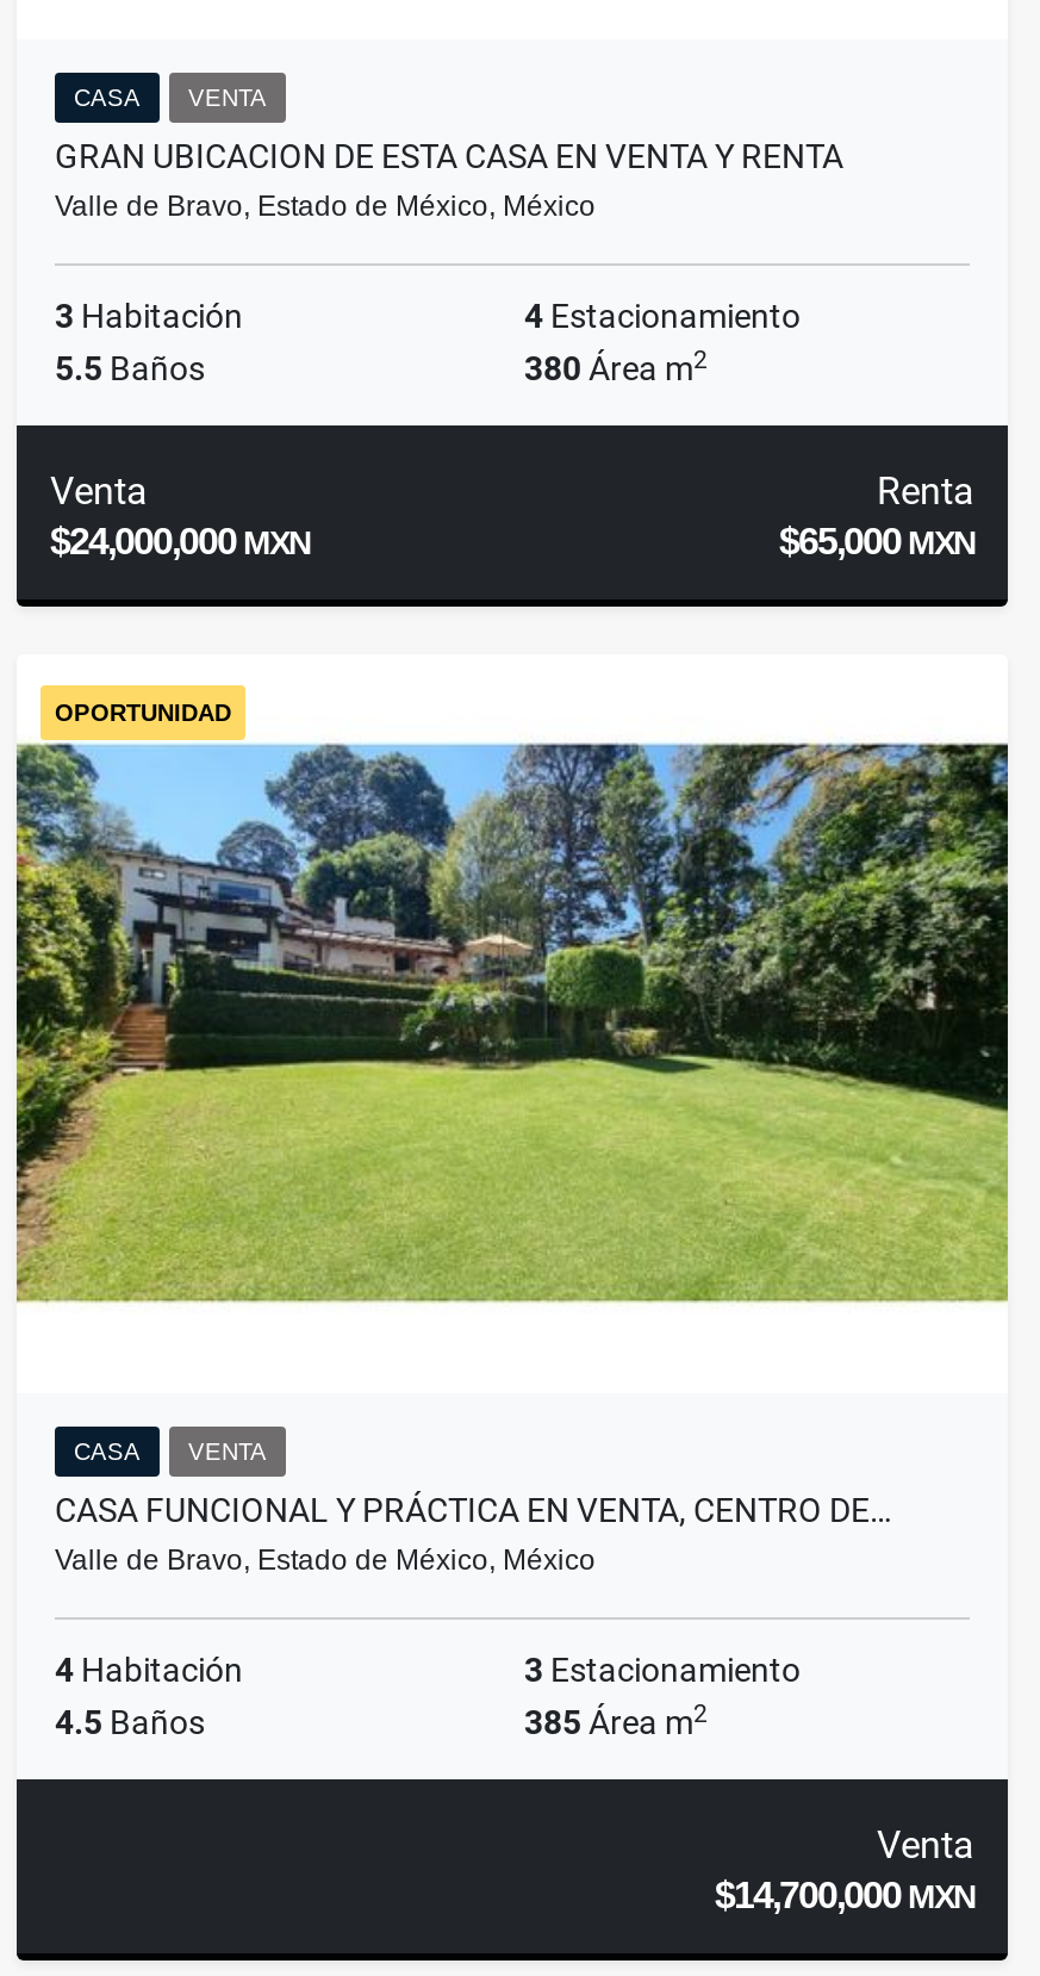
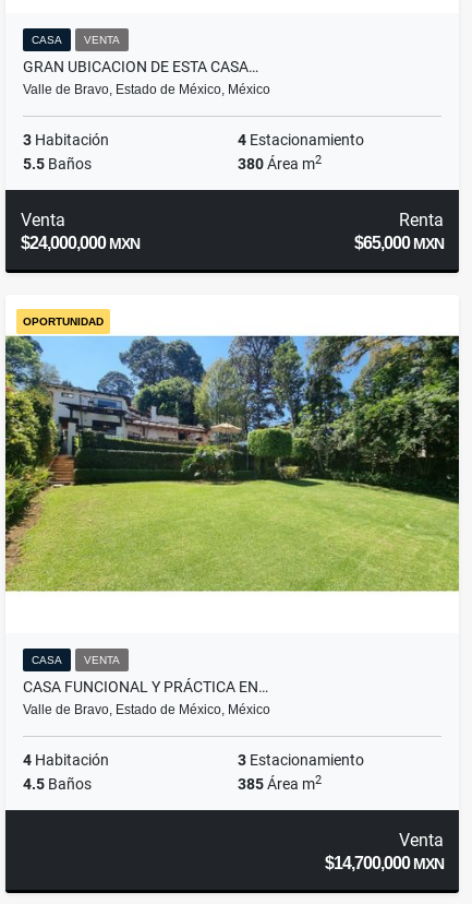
- GRAN UBICACION DE ESTA CASA EN VENTA Y RENTA
+ GRAN UBICACION DE ESTA CASA…

- CASA FUNCIONAL Y PRÁCTICA EN VENTA, CENTRO DE…
+ CASA FUNCIONAL Y PRÁCTICA EN…
